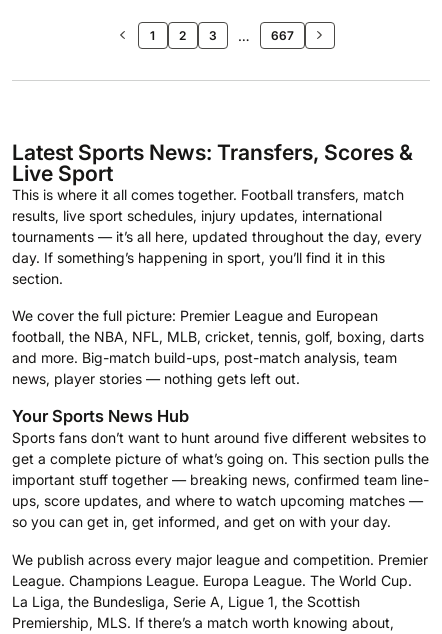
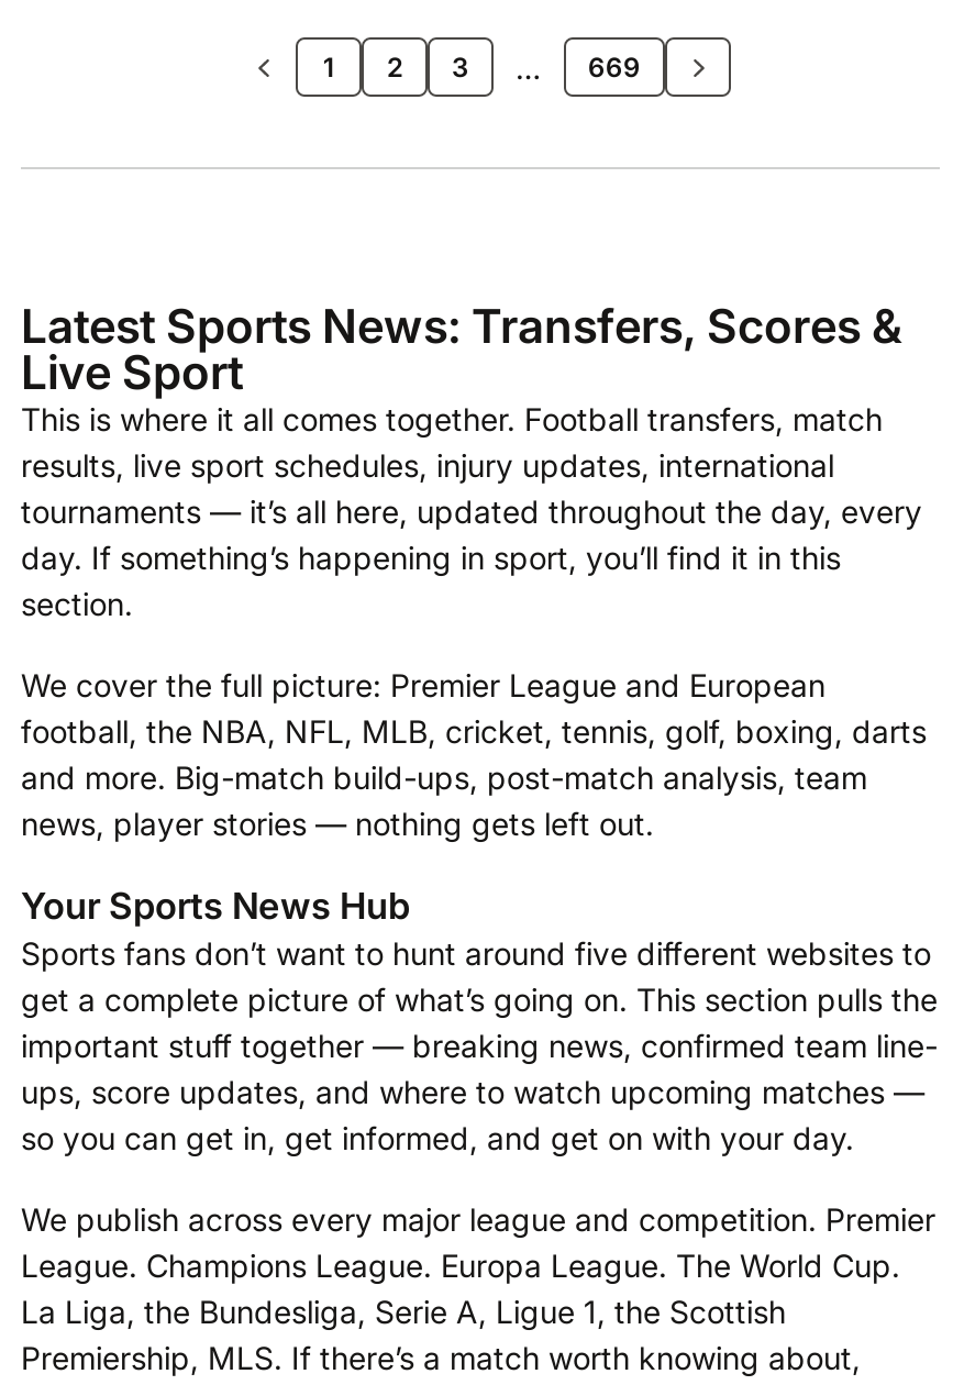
- 667
+ 669
